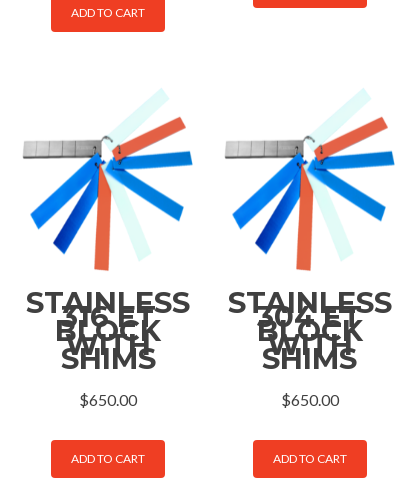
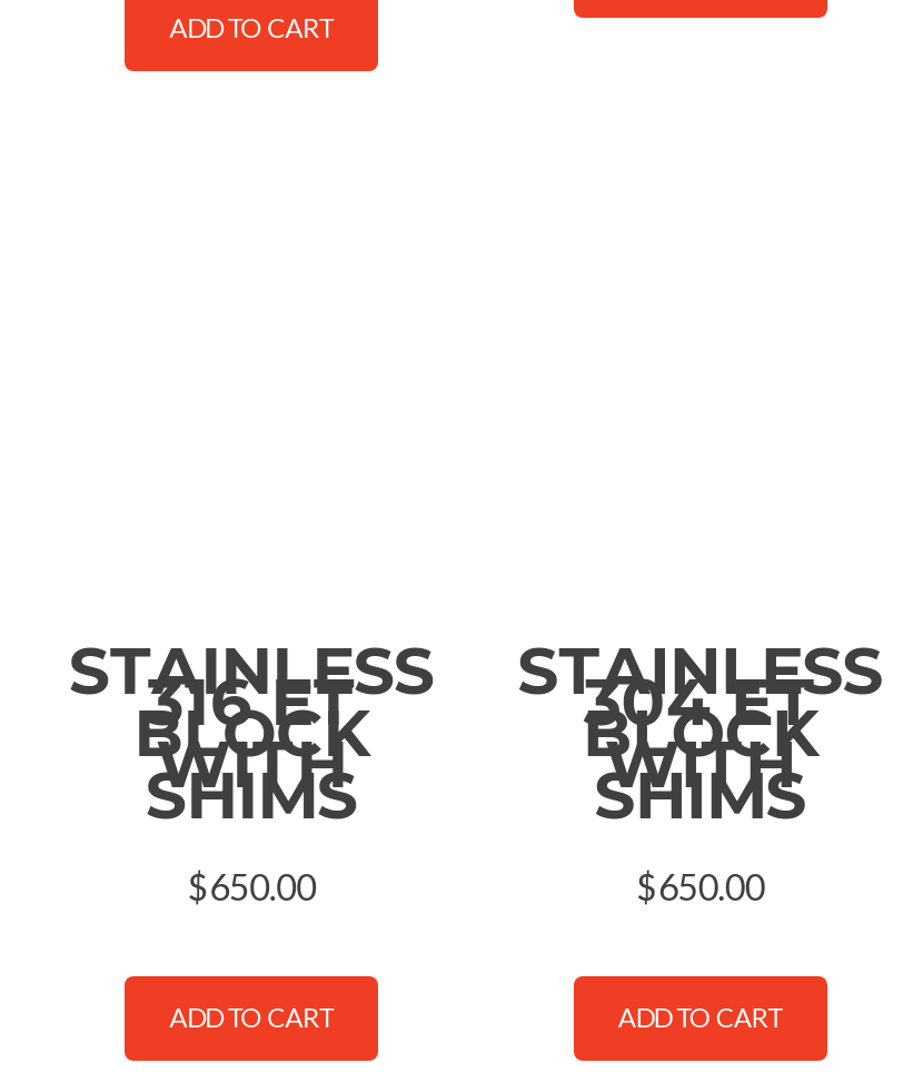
- [image]

- [image]
